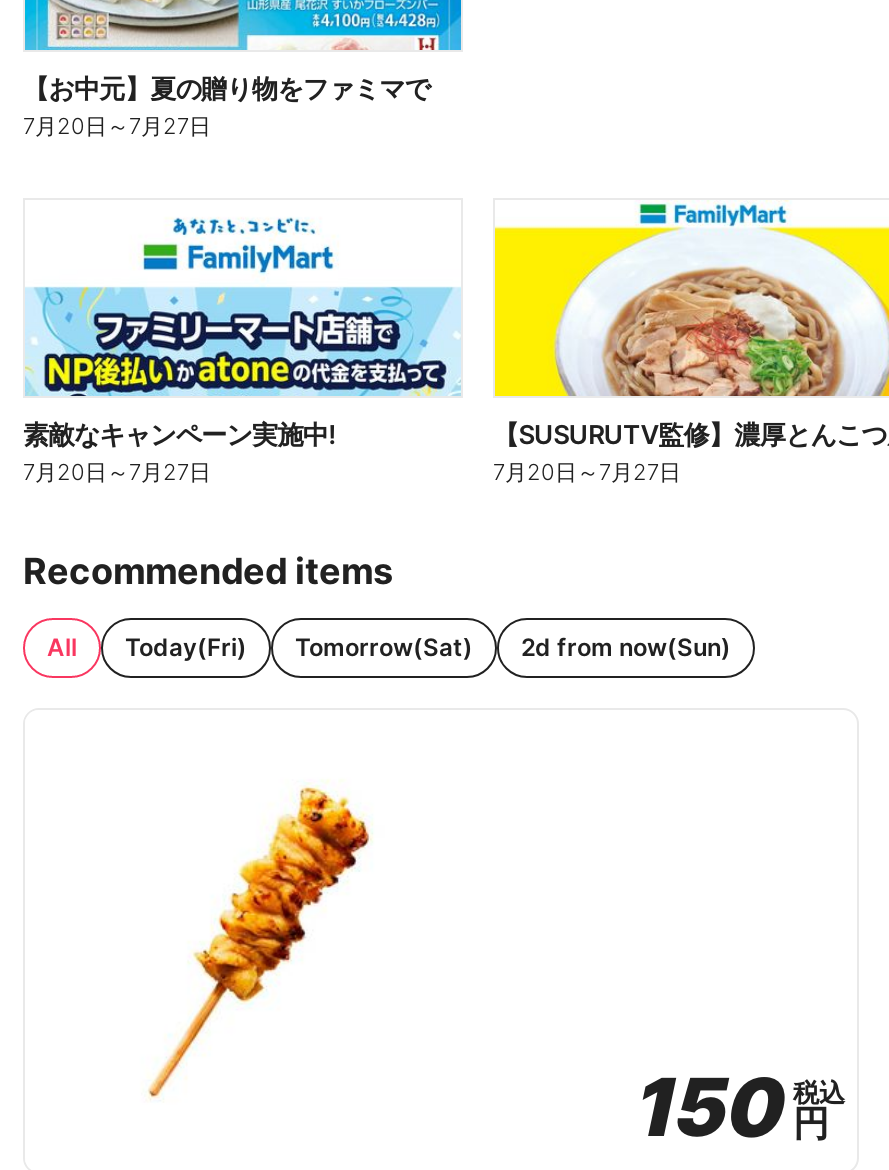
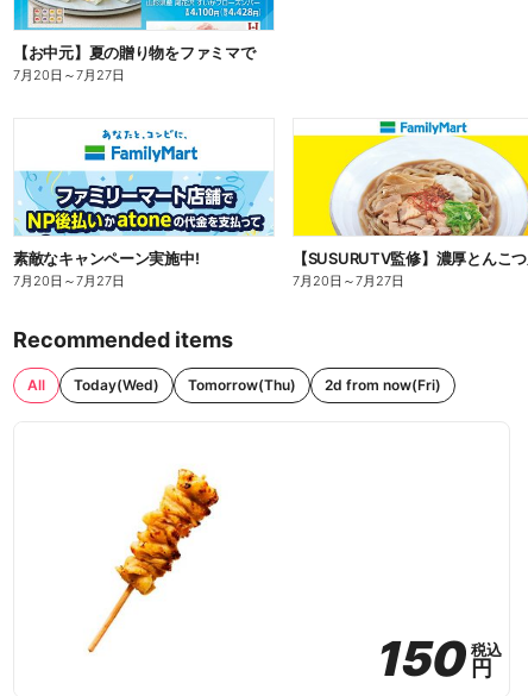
- Today(Fri)
- Tomorrow(Sat)
- 2d from now(Sun)
+ Today(Wed)
+ Tomorrow(Thu)
+ 2d from now(Fri)
